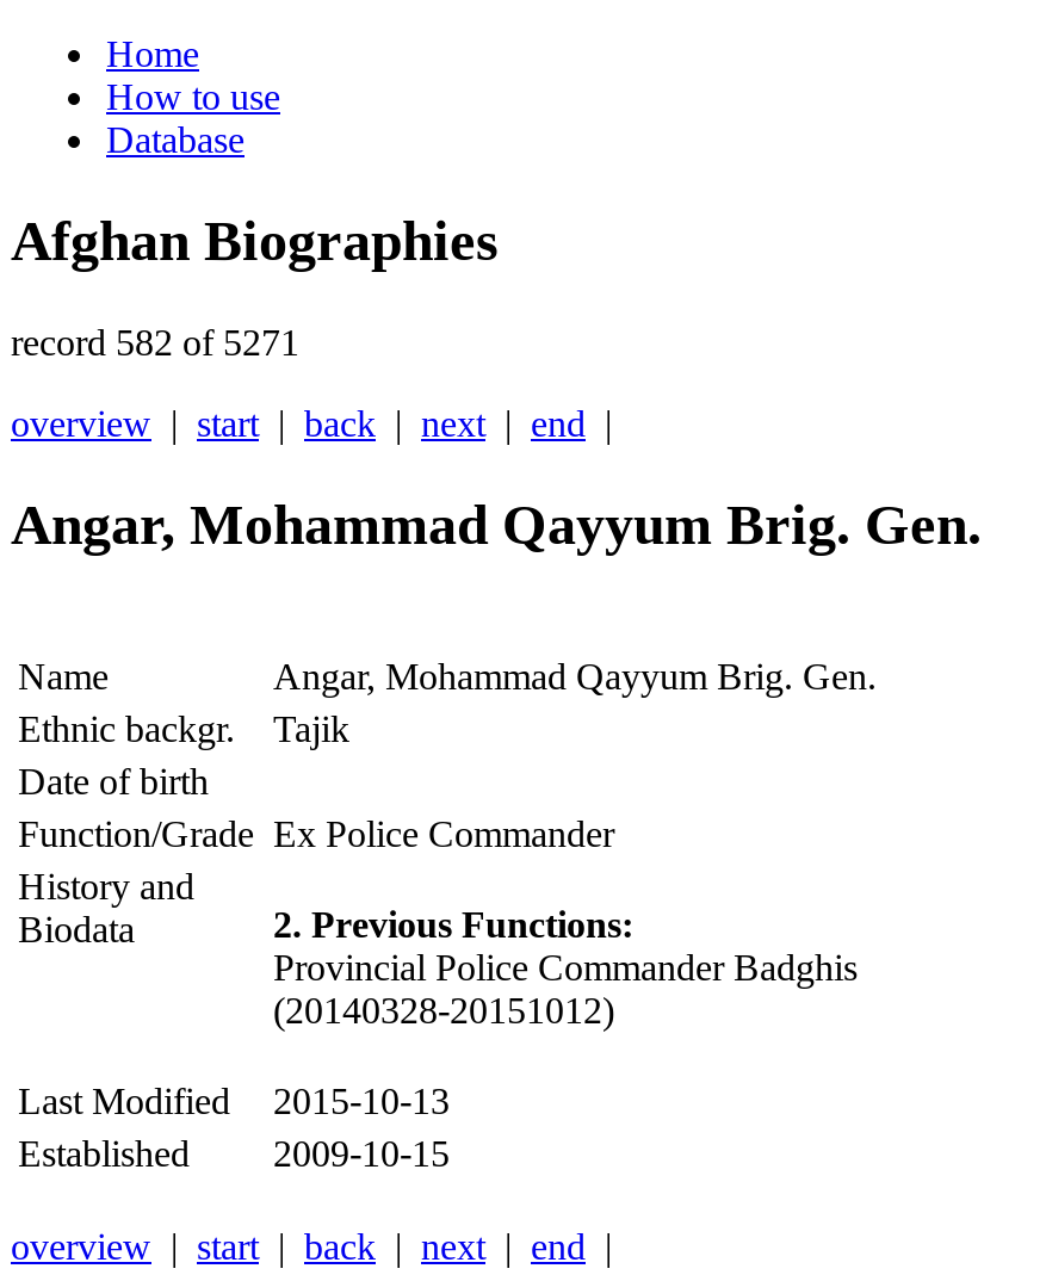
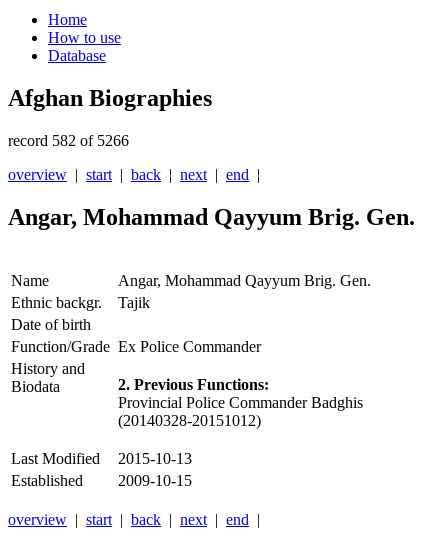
- record 582 of 5271
+ record 582 of 5266
